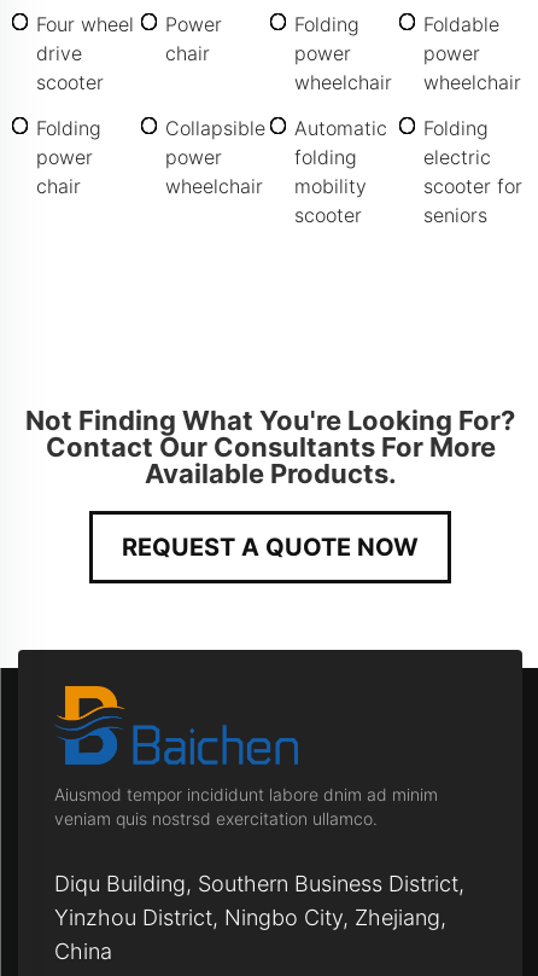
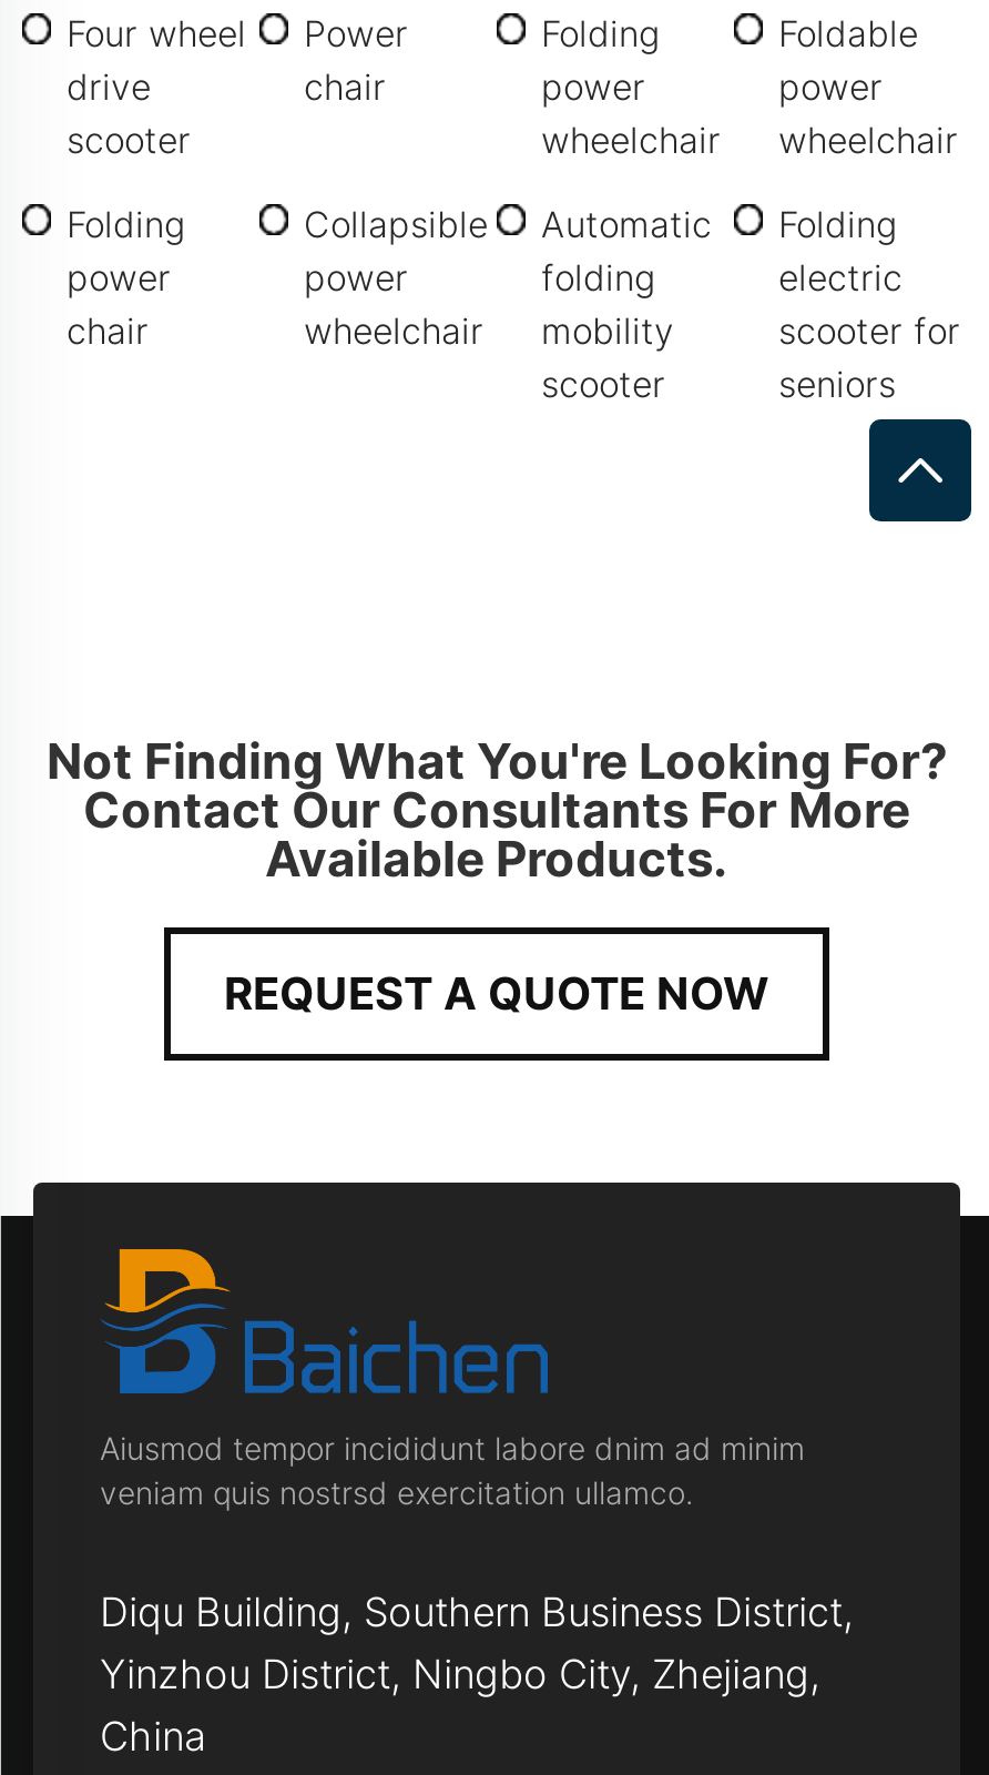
+ [image]
